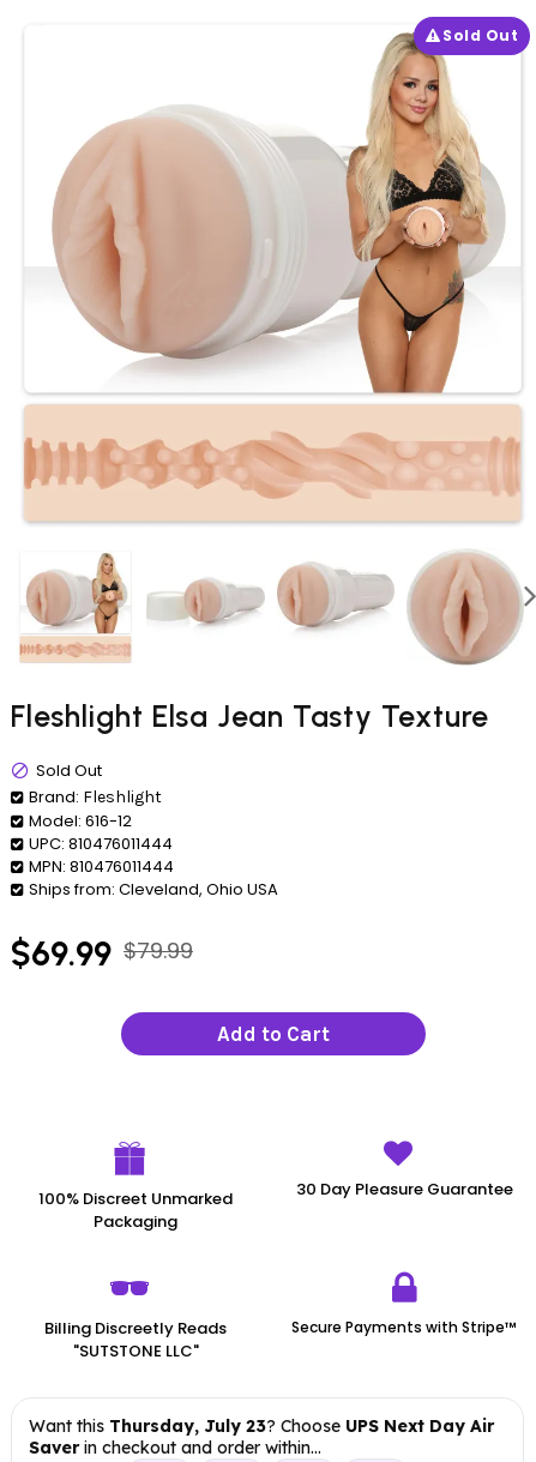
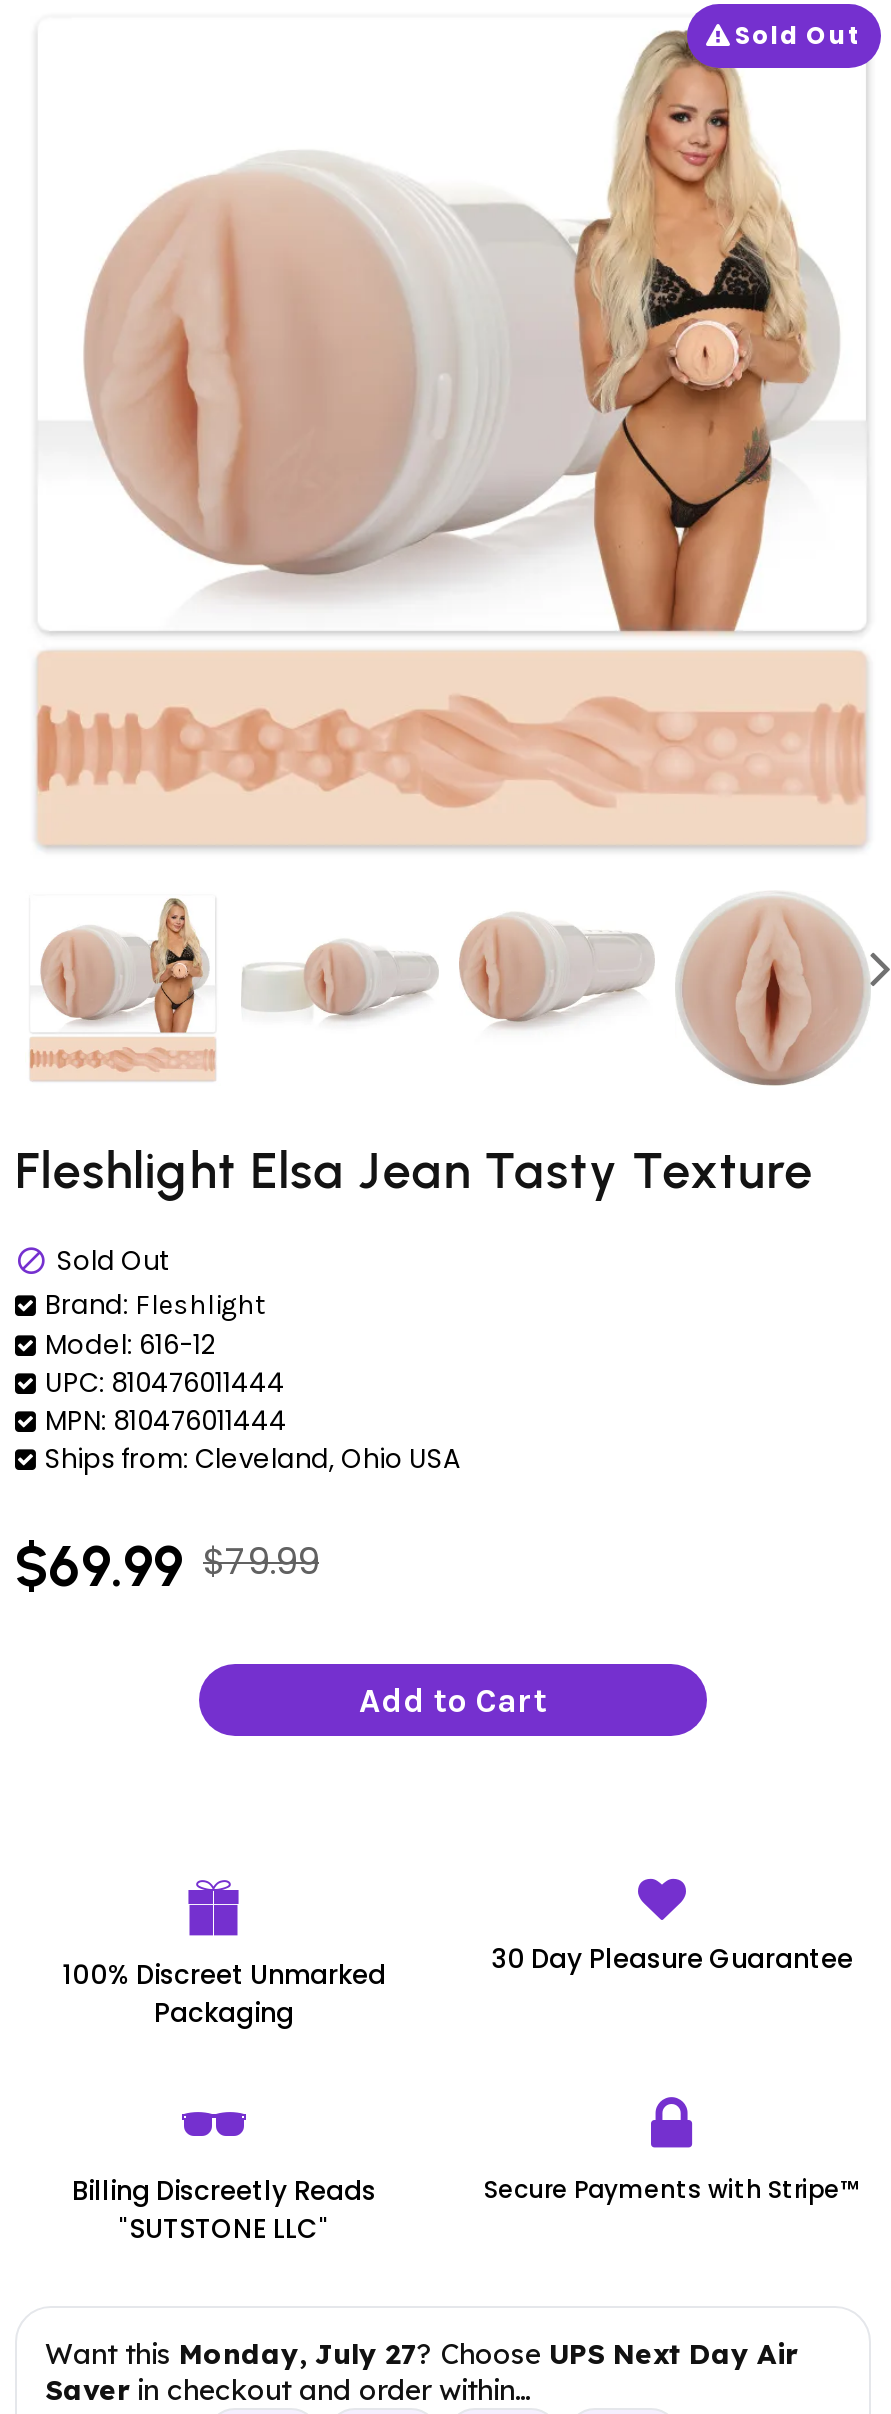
- Want this Thursday, July 23? Choose UPS Next Day Air
+ Want this Monday, July 27? Choose UPS Next Day Air
